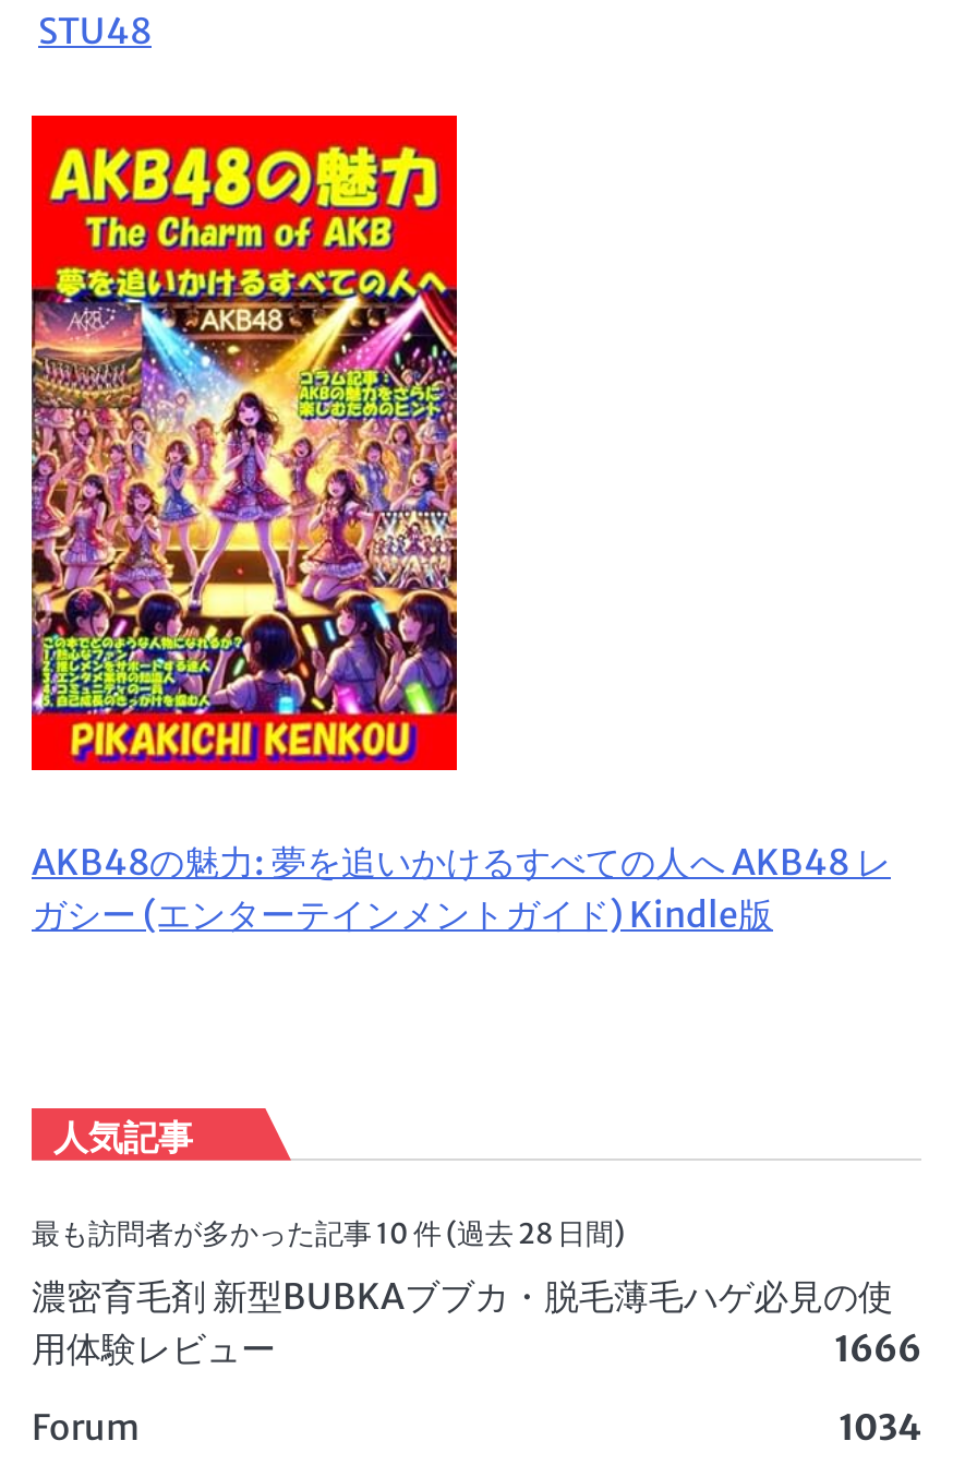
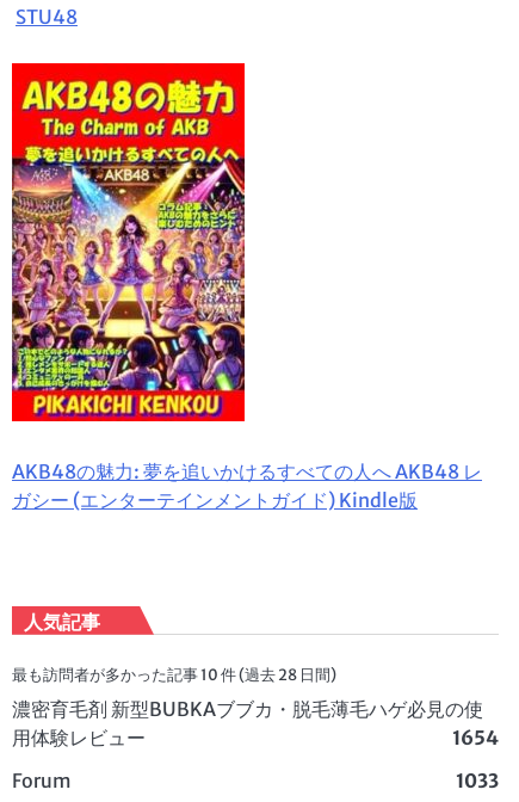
- 1666
+ 1654

- 1034
+ 1033
